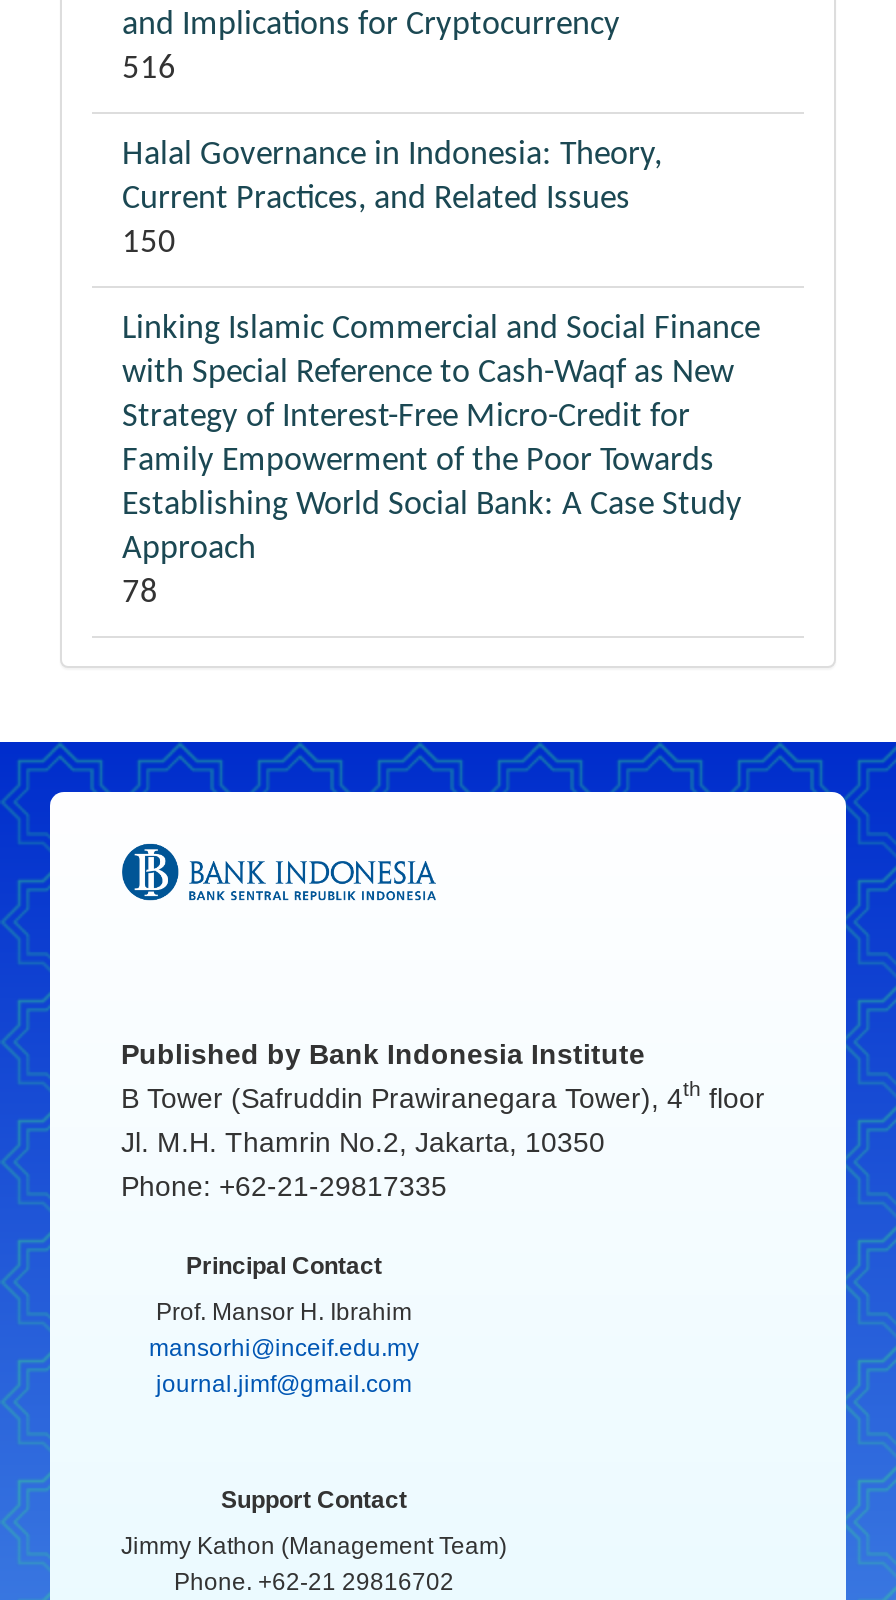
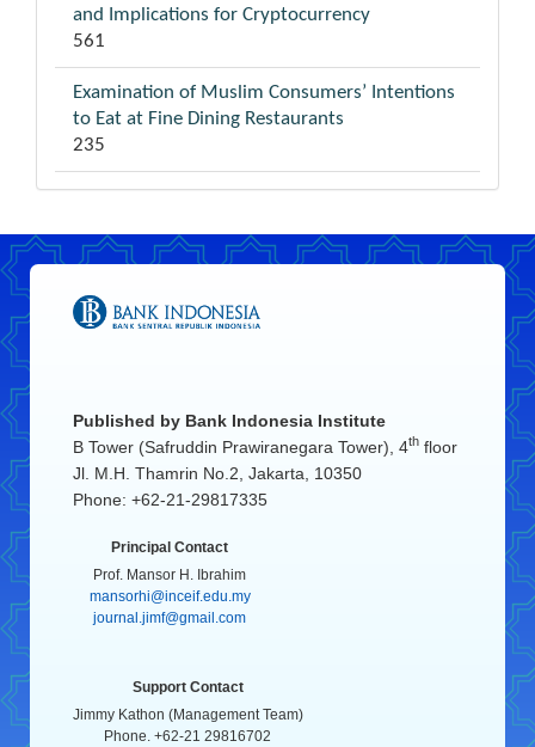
- 516
- Halal Governance in Indonesia: Theory,
- Current Practices, and Related Issues
- 150
- Linking Islamic Commercial and Social Finance
- with Special Reference to Cash-Waqf as New
- Strategy of Interest-Free Micro-Credit for
- Family Empowerment of the Poor Towards
- Establishing World Social Bank: A Case Study
- Approach
- 78
+ 561
+ Examination of Muslim Consumers’ Intentions
+ to Eat at Fine Dining Restaurants
+ 235
